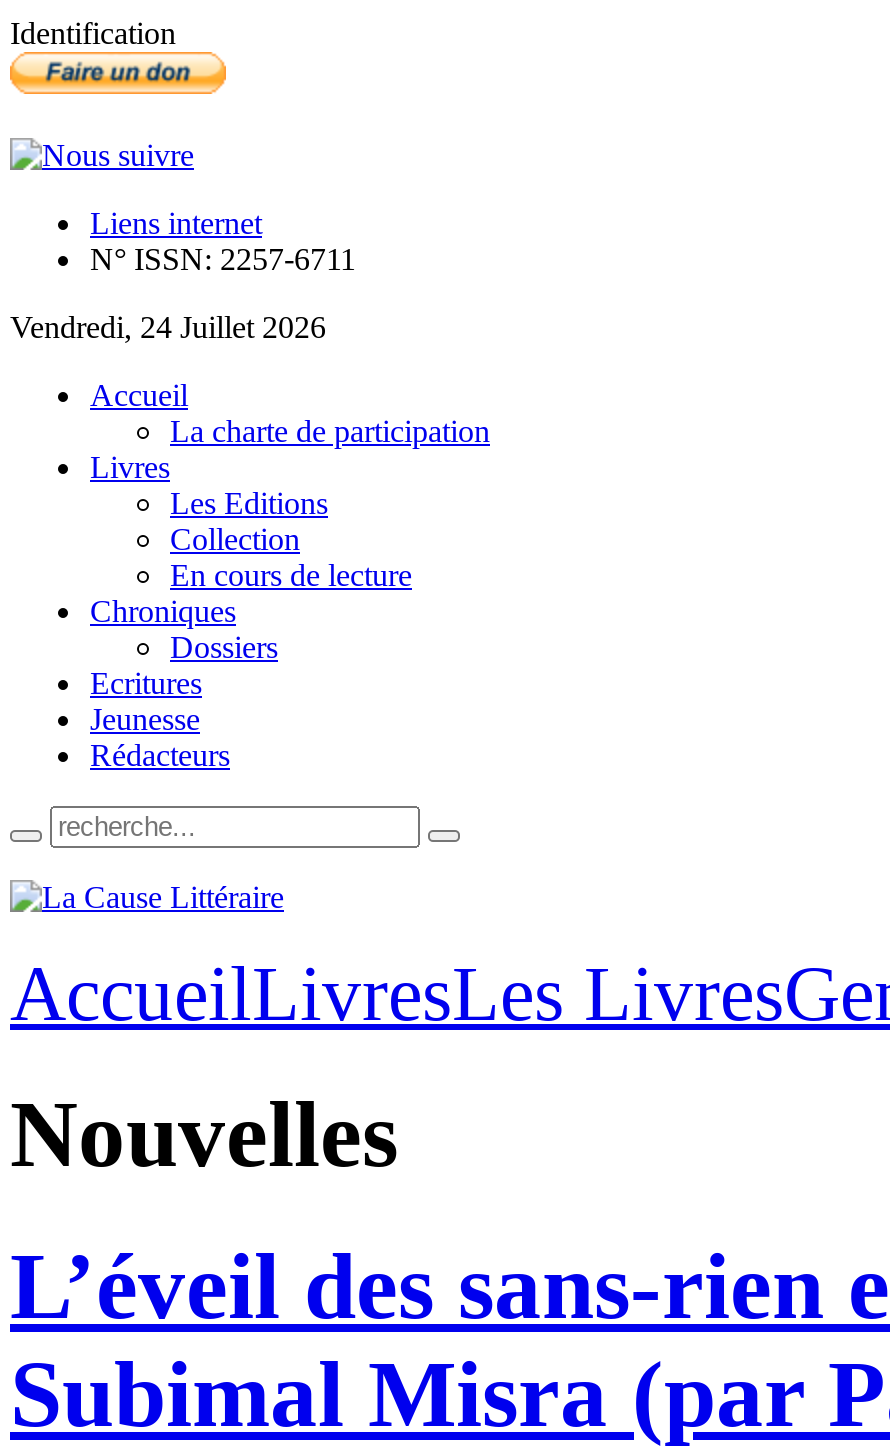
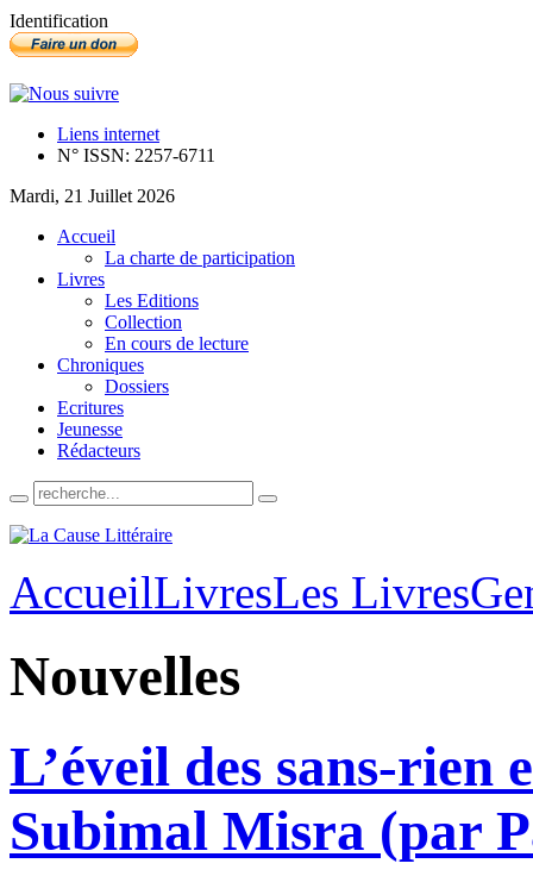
- Vendredi, 24 Juillet 2026
+ Mardi, 21 Juillet 2026
